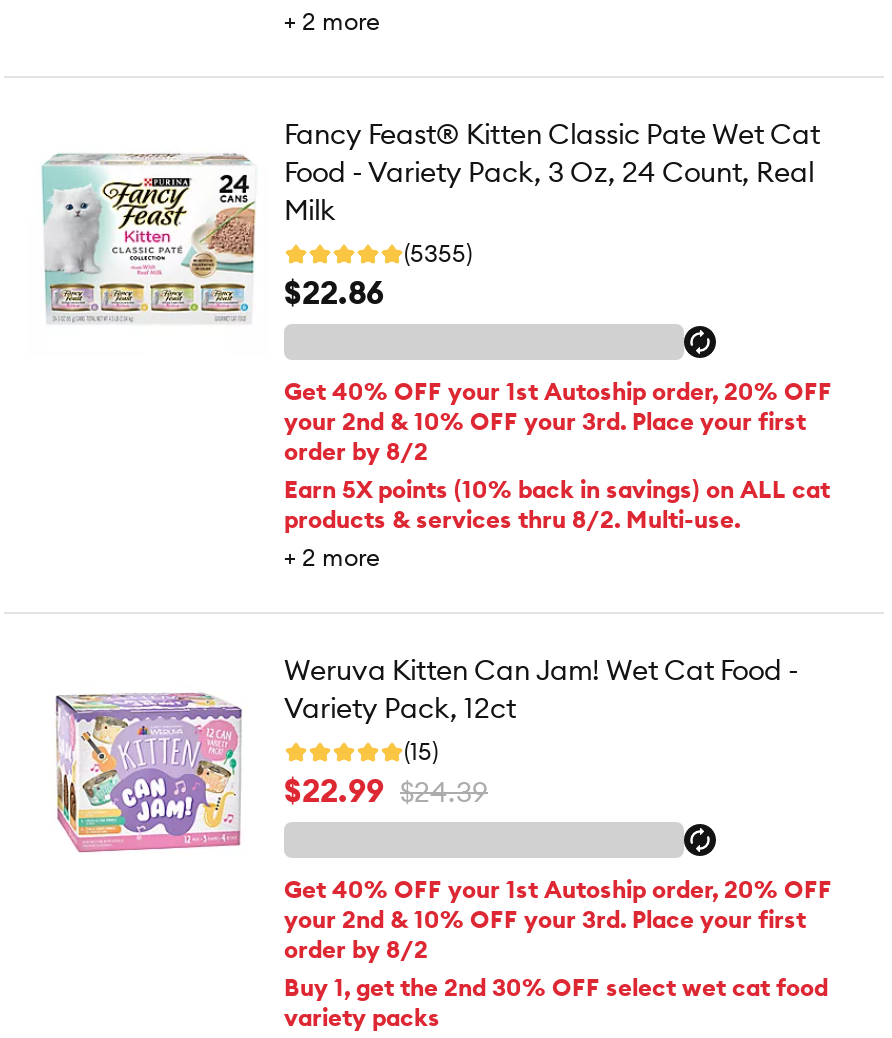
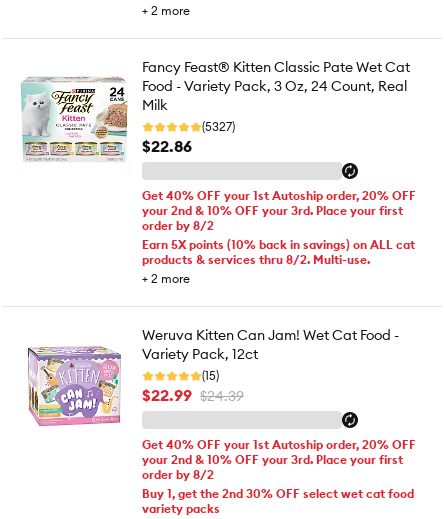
- (5355)
+ (5327)
